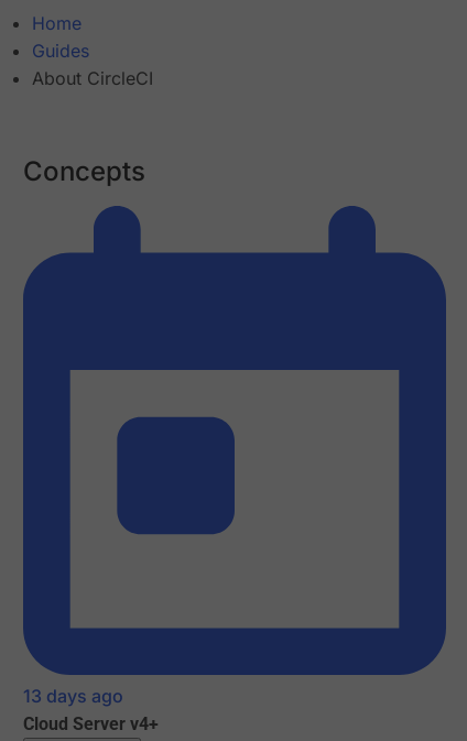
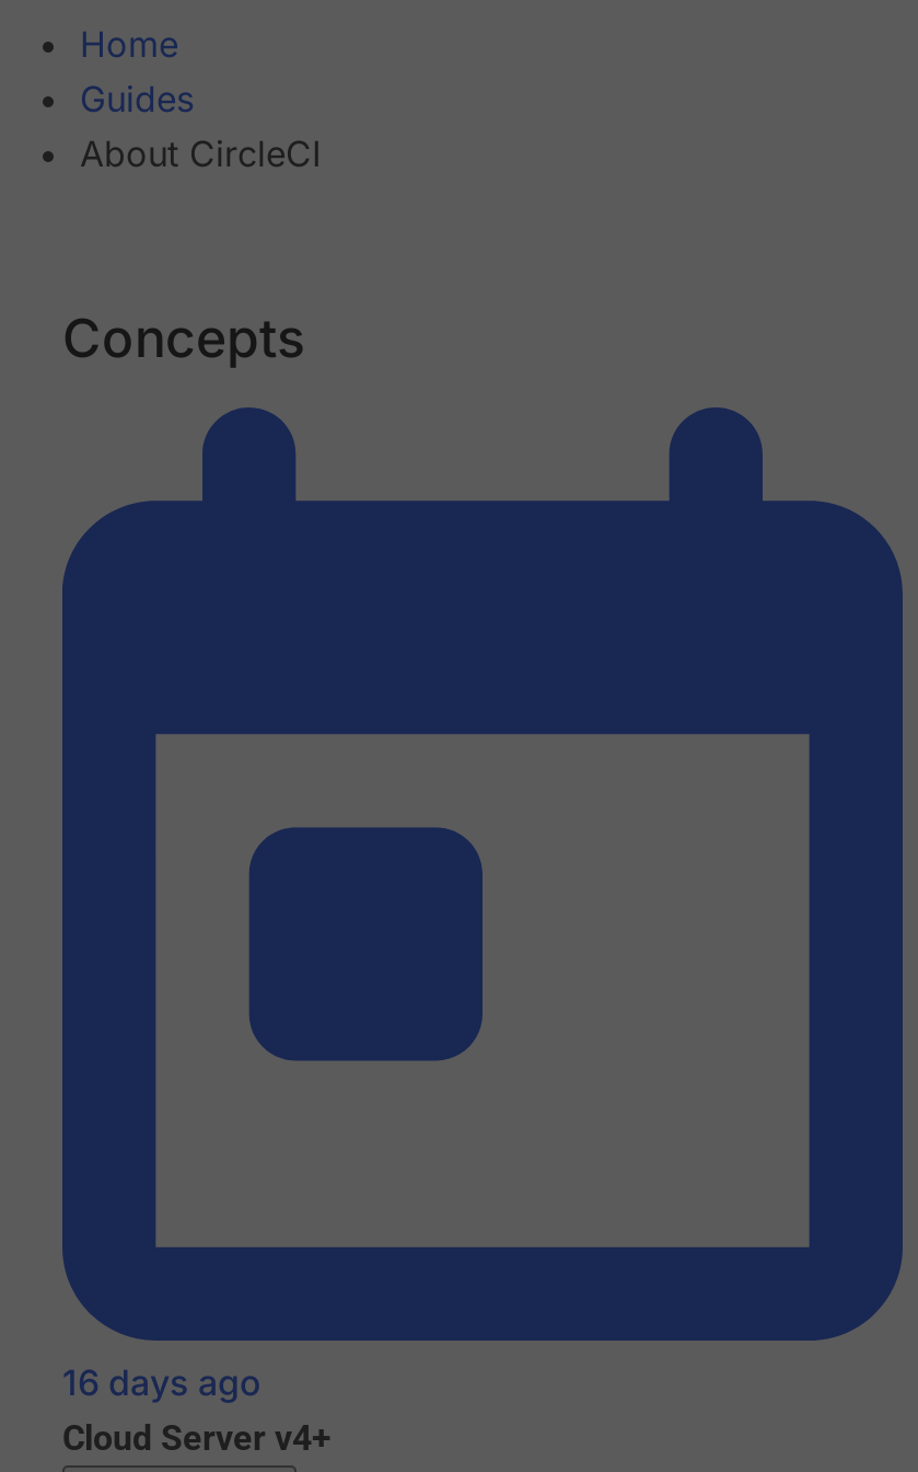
- 13 days ago
+ 16 days ago
